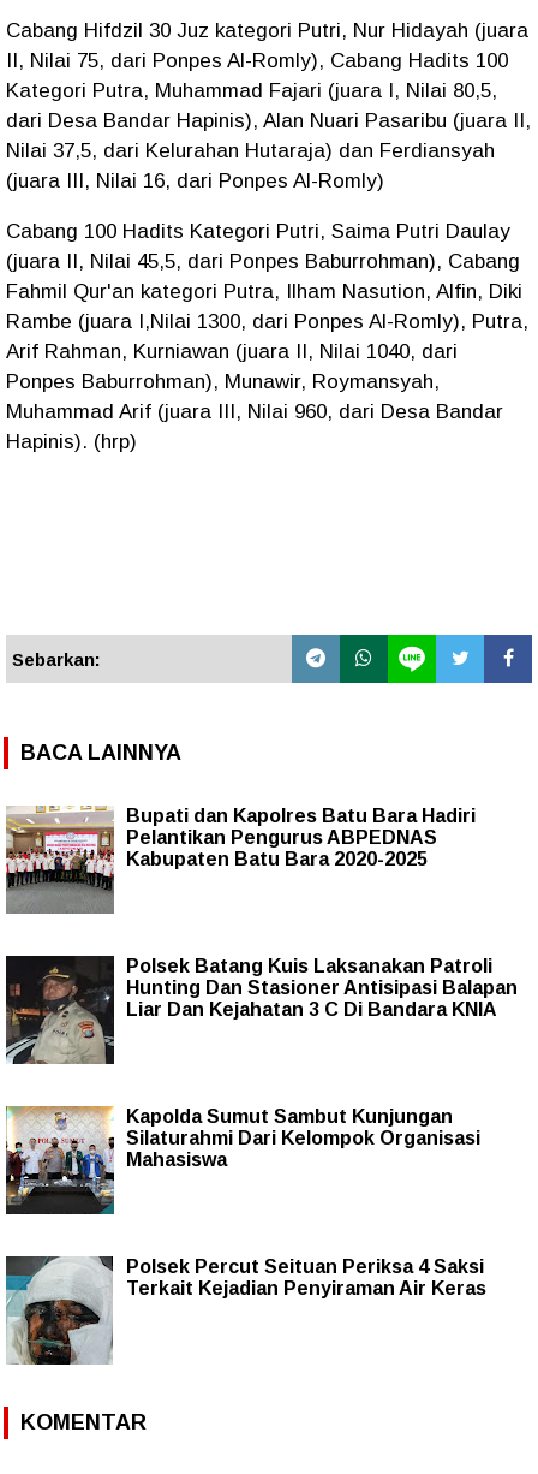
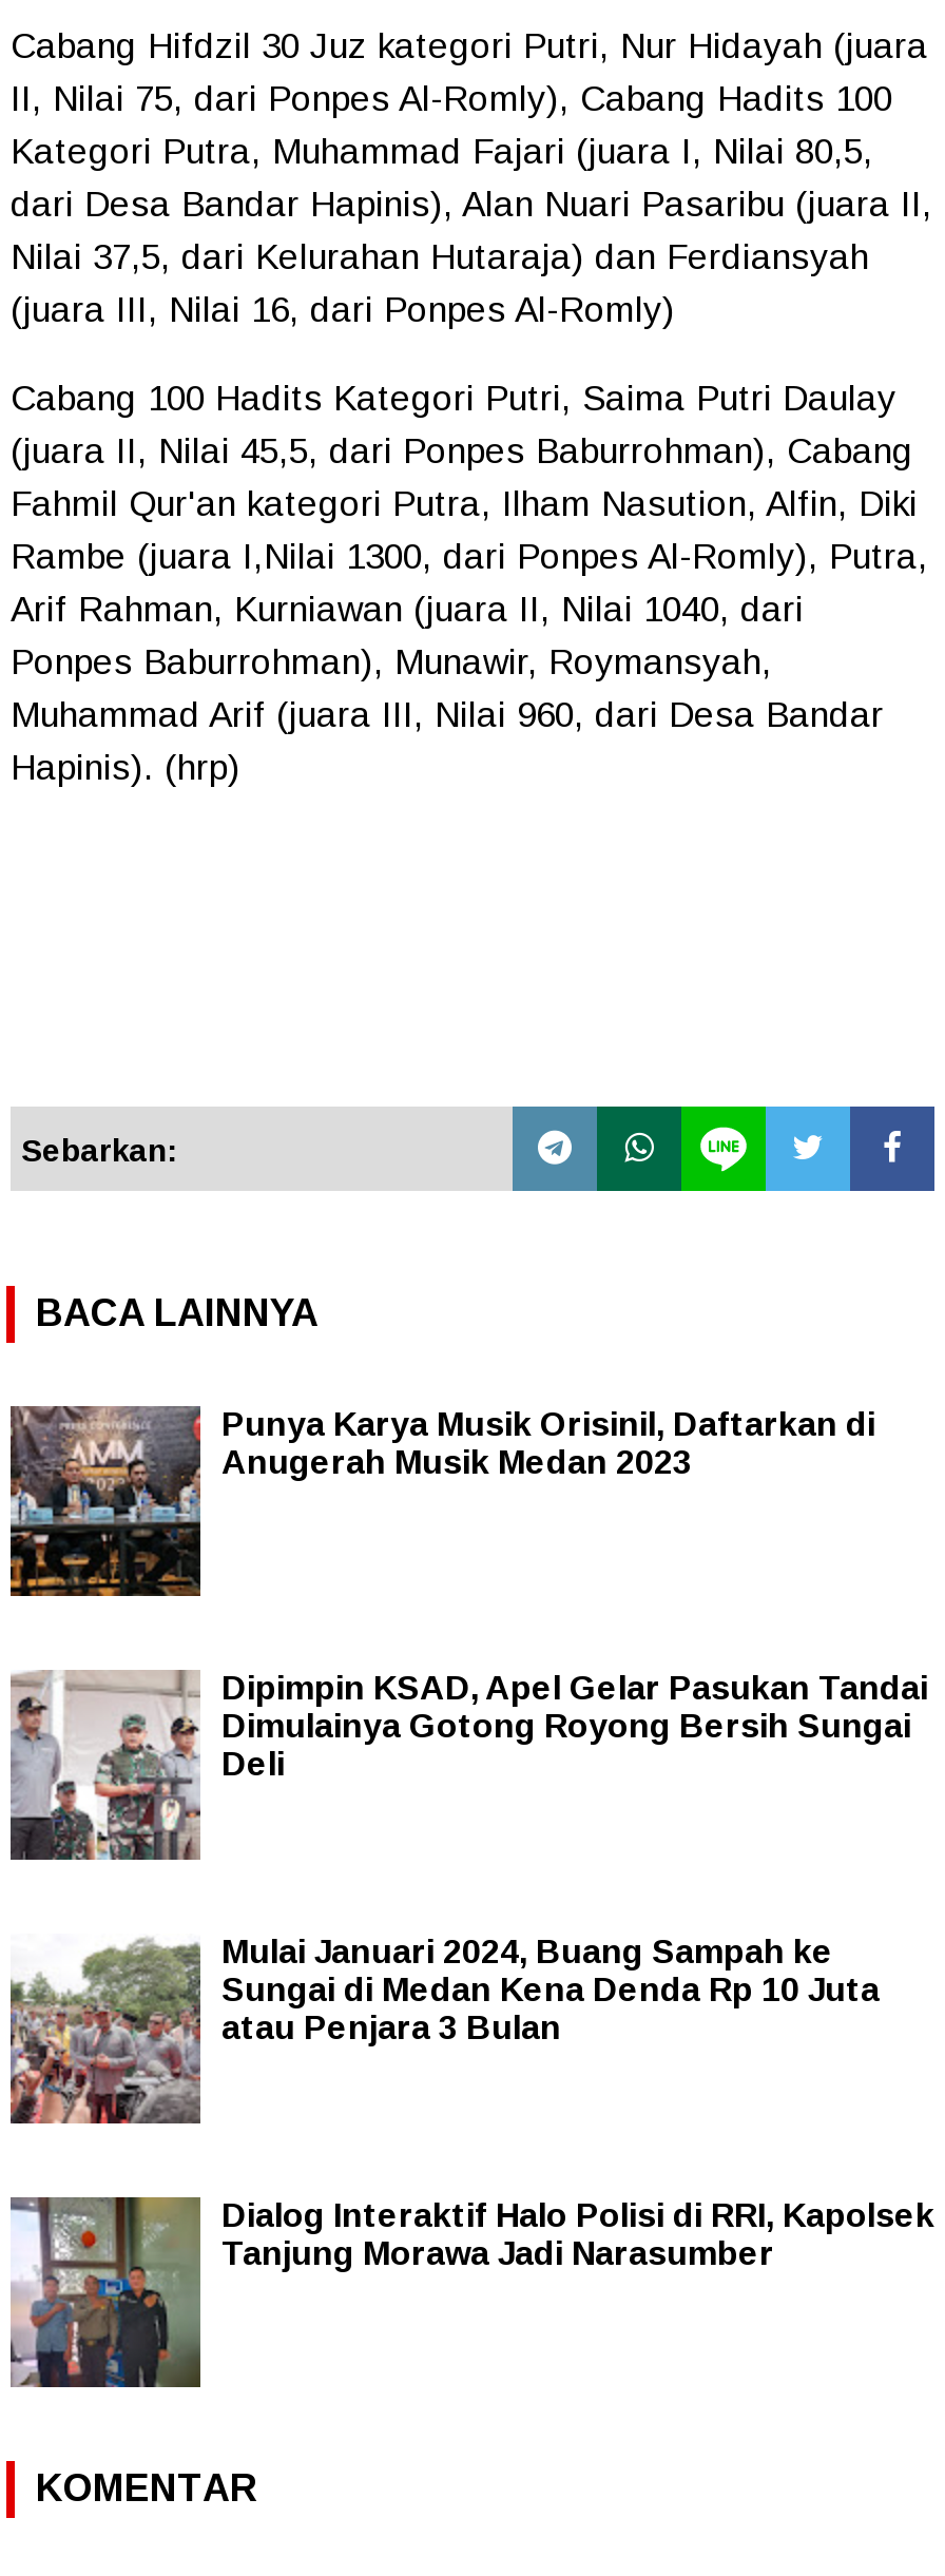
- [image]
- Bupati dan Kapolres Batu Bara Hadiri
- Pelantikan Pengurus ABPEDNAS
- Kabupaten Batu Bara 2020-2025
+ [image]
+ Punya Karya Musik Orisinil, Daftarkan di
+ Anugerah Musik Medan 2023

- [image]
- Polsek Batang Kuis Laksanakan Patroli
- Hunting Dan Stasioner Antisipasi Balapan
- Liar Dan Kejahatan 3 C Di Bandara KNIA
+ [image]
+ Dipimpin KSAD, Apel Gelar Pasukan Tandai
+ Dimulainya Gotong Royong Bersih Sungai
+ Deli

- [image]
- Kapolda Sumut Sambut Kunjungan
- Silaturahmi Dari Kelompok Organisasi
- Mahasiswa
+ [image]
+ Mulai Januari 2024, Buang Sampah ke
+ Sungai di Medan Kena Denda Rp 10 Juta
+ atau Penjara 3 Bulan

- [image]
- Polsek Percut Seituan Periksa 4 Saksi
- Terkait Kejadian Penyiraman Air Keras
+ [image]
+ Dialog Interaktif Halo Polisi di RRI, Kapolsek
+ Tanjung Morawa Jadi Narasumber
